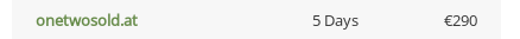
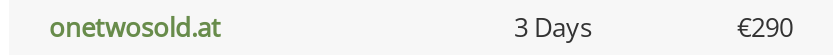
- 5 Days
+ 3 Days
